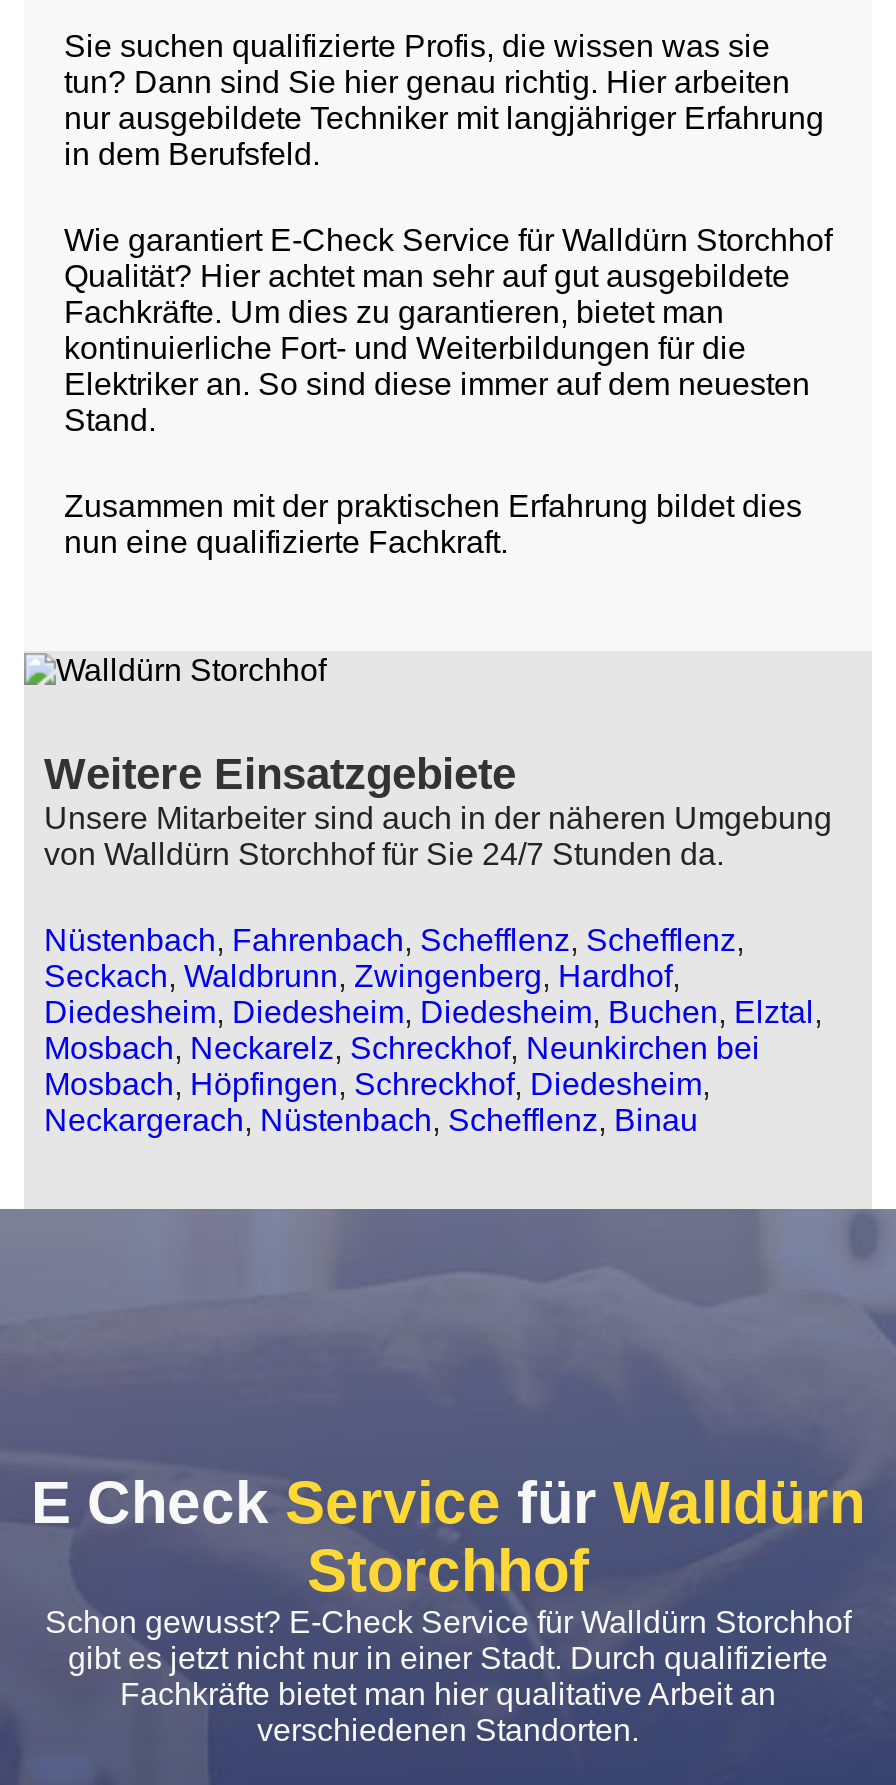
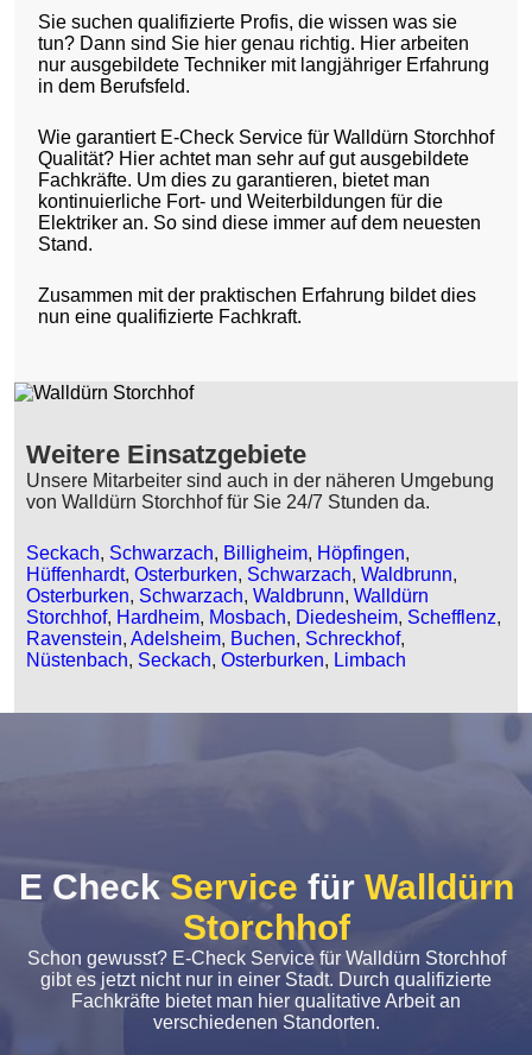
- Nüstenbach, Fahrenbach, Schefflenz, Schefflenz,
- Seckach, Waldbrunn, Zwingenberg, Hardhof,
- Diedesheim, Diedesheim, Diedesheim, Buchen, Elztal,
- Mosbach, Neckarelz, Schreckhof, Neunkirchen bei
- Mosbach, Höpfingen, Schreckhof, Diedesheim,
- Neckargerach, Nüstenbach, Schefflenz, Binau
+ Seckach, Schwarzach, Billigheim, Höpfingen,
+ Hüffenhardt, Osterburken, Schwarzach, Waldbrunn,
+ Osterburken, Schwarzach, Waldbrunn, Walldürn
+ Storchhof, Hardheim, Mosbach, Diedesheim, Schefflenz,
+ Ravenstein, Adelsheim, Buchen, Schreckhof,
+ Nüstenbach, Seckach, Osterburken, Limbach
